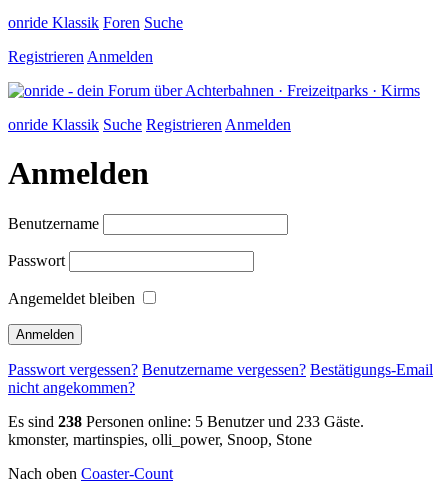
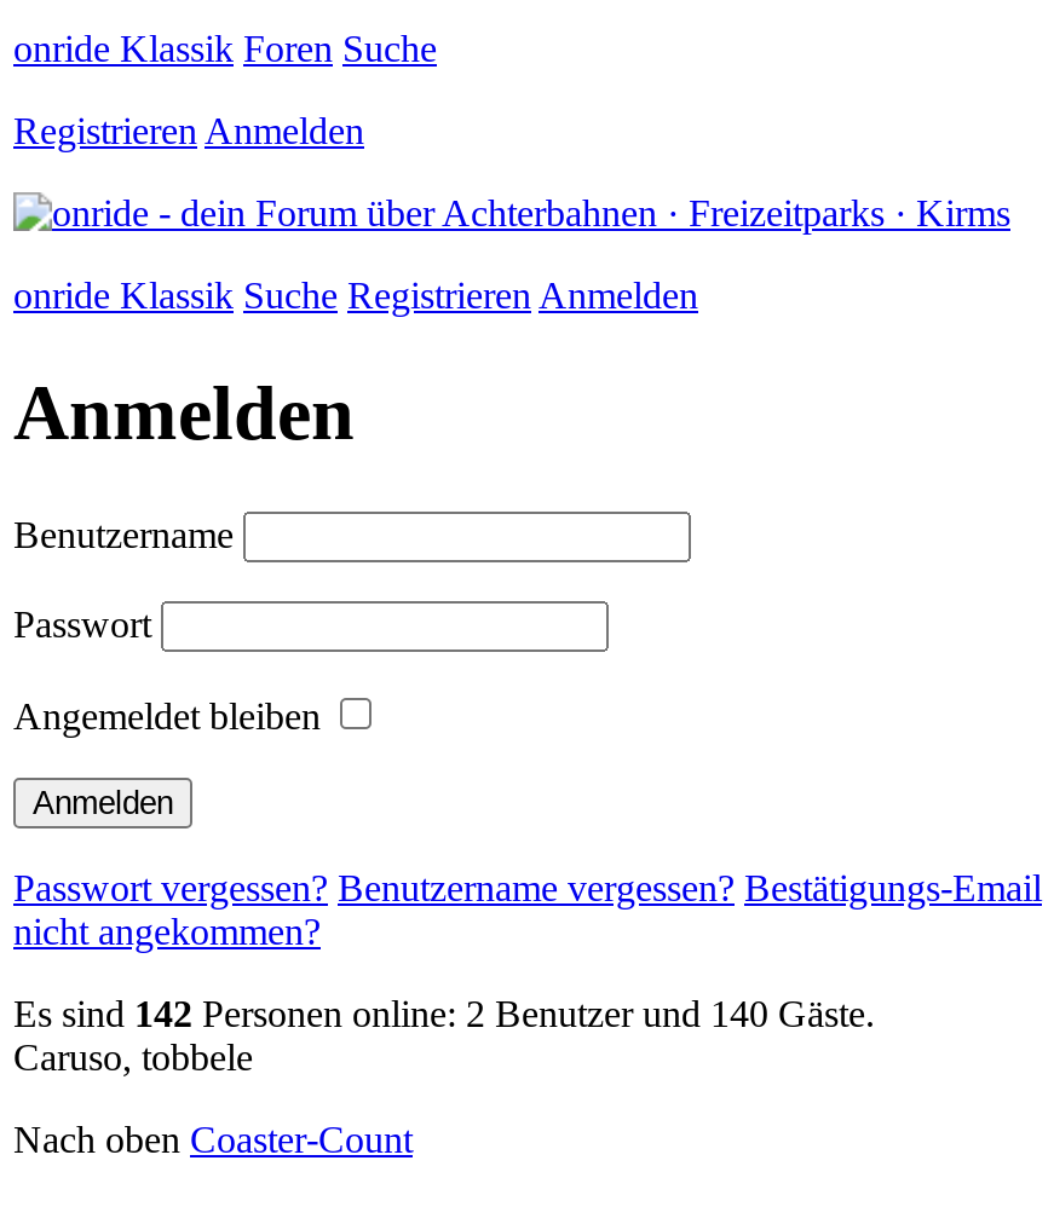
- Es sind 238 Personen online: 5 Benutzer und 233 Gäste.
- kmonster, martinspies, olli_power, Snoop, Stone
+ Es sind 142 Personen online: 2 Benutzer und 140 Gäste.
+ Caruso, tobbele
